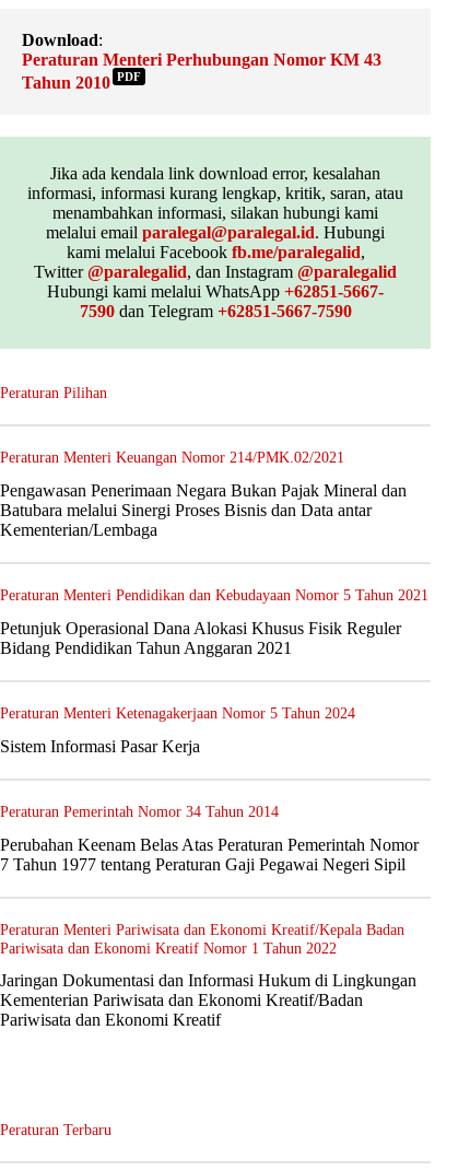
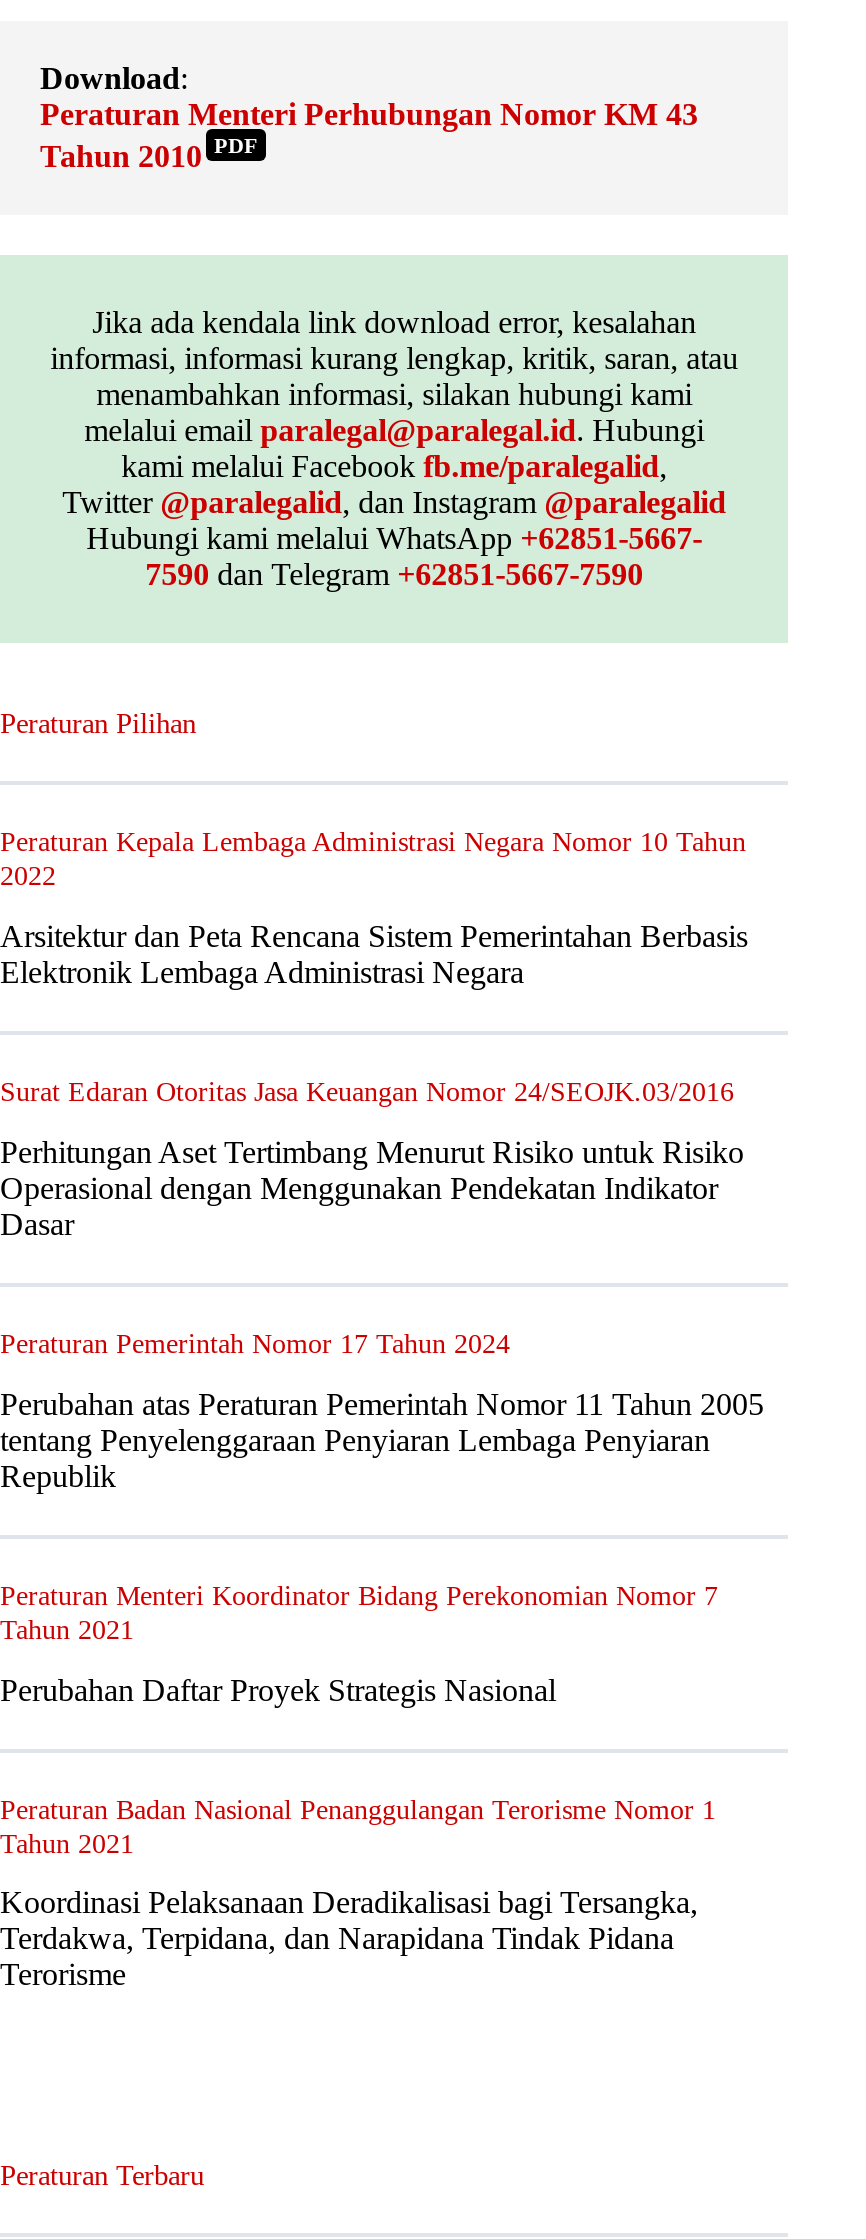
- Peraturan Menteri Keuangan Nomor 214/PMK.02/2021
+ Peraturan Kepala Lembaga Administrasi Negara Nomor 10 Tahun
+ 2022

- Pengawasan Penerimaan Negara Bukan Pajak Mineral dan
- Batubara melalui Sinergi Proses Bisnis dan Data antar
- Kementerian/Lembaga
+ Arsitektur dan Peta Rencana Sistem Pemerintahan Berbasis
+ Elektronik Lembaga Administrasi Negara

- Peraturan Menteri Pendidikan dan Kebudayaan Nomor 5 Tahun 2021
+ Surat Edaran Otoritas Jasa Keuangan Nomor 24/SEOJK.03/2016

- Petunjuk Operasional Dana Alokasi Khusus Fisik Reguler
- Bidang Pendidikan Tahun Anggaran 2021
+ Perhitungan Aset Tertimbang Menurut Risiko untuk Risiko
+ Operasional dengan Menggunakan Pendekatan Indikator
+ Dasar

- Peraturan Menteri Ketenagakerjaan Nomor 5 Tahun 2024
+ Peraturan Pemerintah Nomor 17 Tahun 2024

- Sistem Informasi Pasar Kerja
+ Perubahan atas Peraturan Pemerintah Nomor 11 Tahun 2005
+ tentang Penyelenggaraan Penyiaran Lembaga Penyiaran
+ Republik

- Peraturan Pemerintah Nomor 34 Tahun 2014
+ Peraturan Menteri Koordinator Bidang Perekonomian Nomor 7
+ Tahun 2021

- Perubahan Keenam Belas Atas Peraturan Pemerintah Nomor
- 7 Tahun 1977 tentang Peraturan Gaji Pegawai Negeri Sipil
+ Perubahan Daftar Proyek Strategis Nasional

- Peraturan Menteri Pariwisata dan Ekonomi Kreatif/Kepala Badan
- Pariwisata dan Ekonomi Kreatif Nomor 1 Tahun 2022
+ Peraturan Badan Nasional Penanggulangan Terorisme Nomor 1
+ Tahun 2021

- Jaringan Dokumentasi dan Informasi Hukum di Lingkungan
- Kementerian Pariwisata dan Ekonomi Kreatif/Badan
- Pariwisata dan Ekonomi Kreatif
+ Koordinasi Pelaksanaan Deradikalisasi bagi Tersangka,
+ Terdakwa, Terpidana, dan Narapidana Tindak Pidana
+ Terorisme
